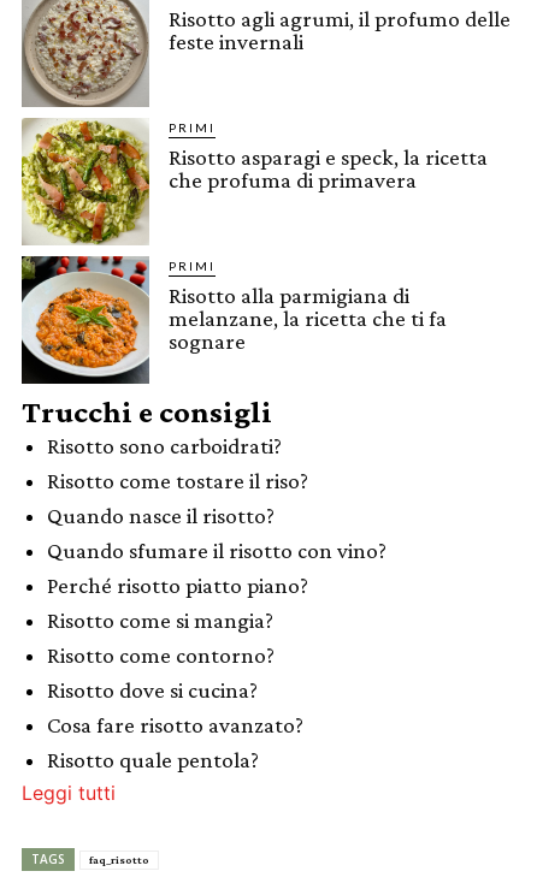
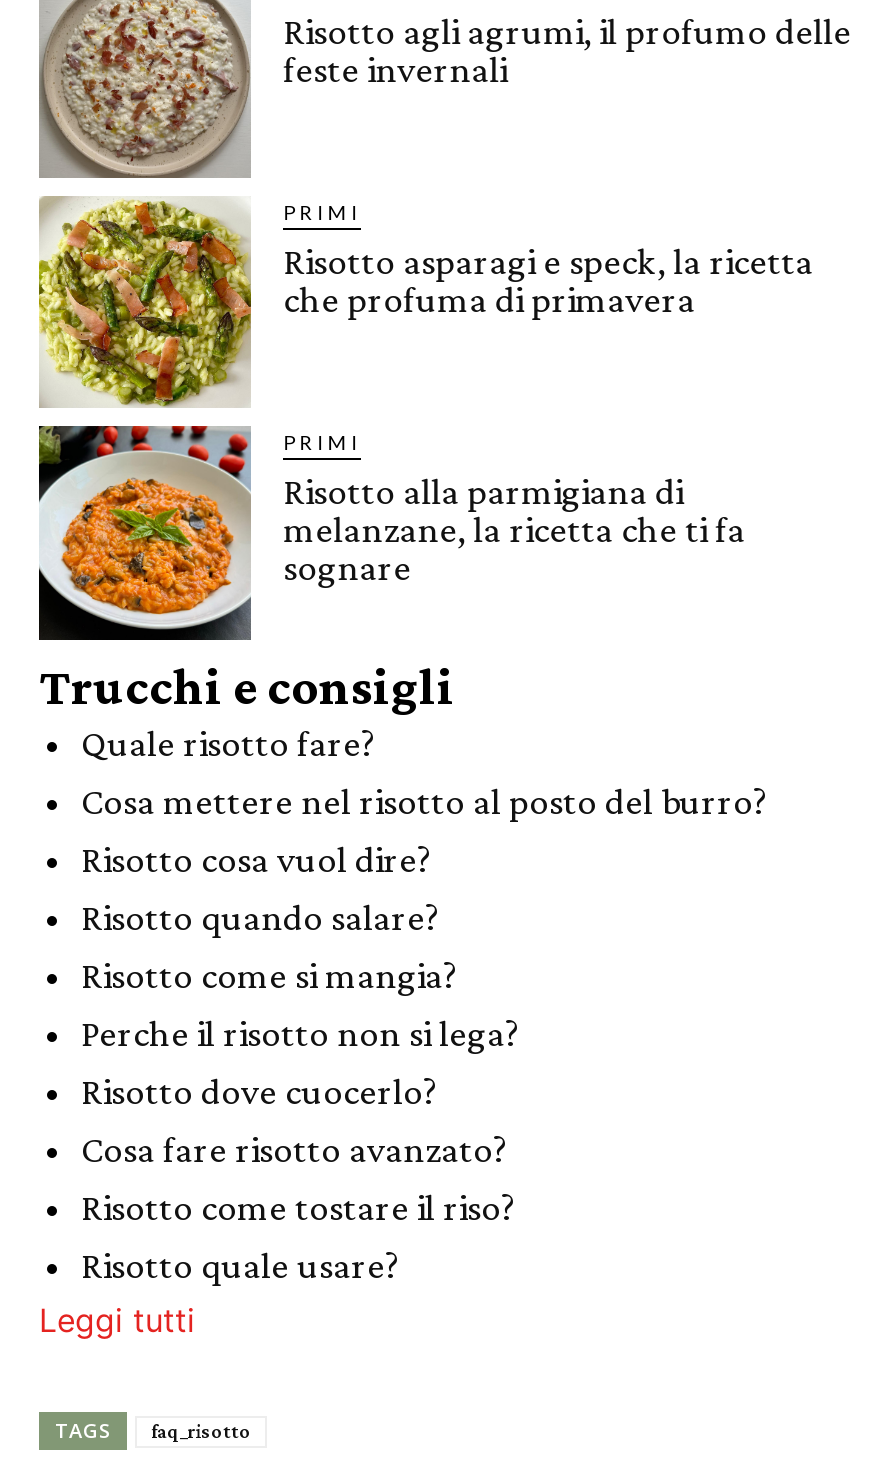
- Risotto sono carboidrati?
+ Quale risotto fare?
+ Cosa mettere nel risotto al posto del burro?
+ Risotto cosa vuol dire?
+ Risotto quando salare?
+ Perche il risotto non si lega?
+ Risotto dove cuocerlo?

moved down: Risotto come tostare il riso?

- Quando nasce il risotto?
- Quando sfumare il risotto con vino?
- Perché risotto piatto piano?
- Risotto come contorno?
- Risotto dove si cucina?
- Risotto quale pentola?
+ Risotto quale usare?

moved up: Risotto come si mangia?

moved up: Cosa fare risotto avanzato?
